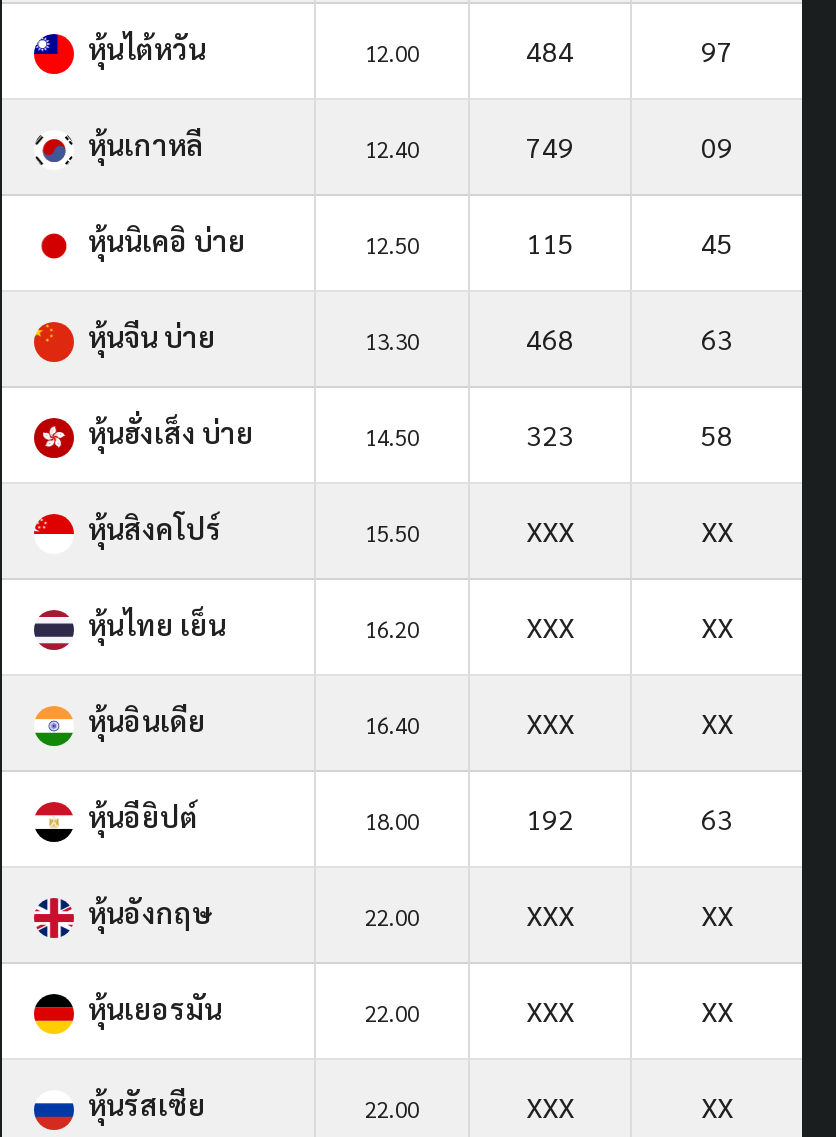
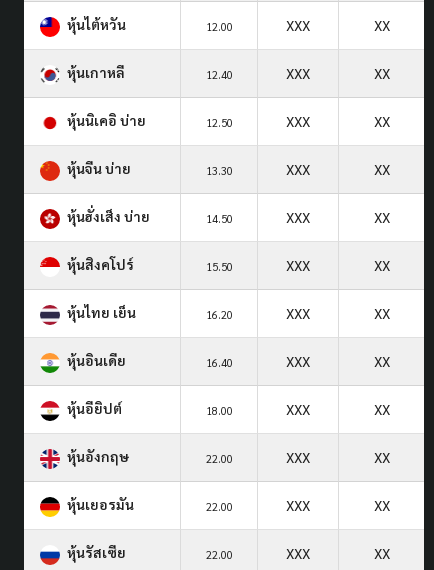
- 484
- 97
+ XXX
+ XX

- 749
- 09
+ XXX
+ XX

- 115
- 45
+ XXX
+ XX

- 468
- 63
+ XXX
+ XX

- 323
- 58
+ XXX
+ XX

- 192
- 63
+ XXX
+ XX
